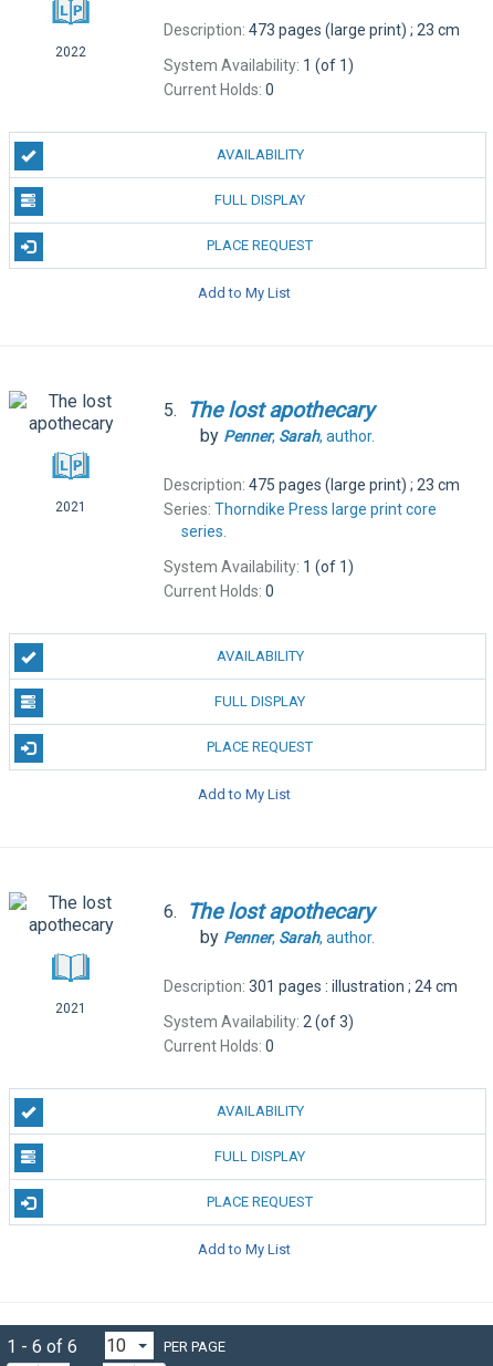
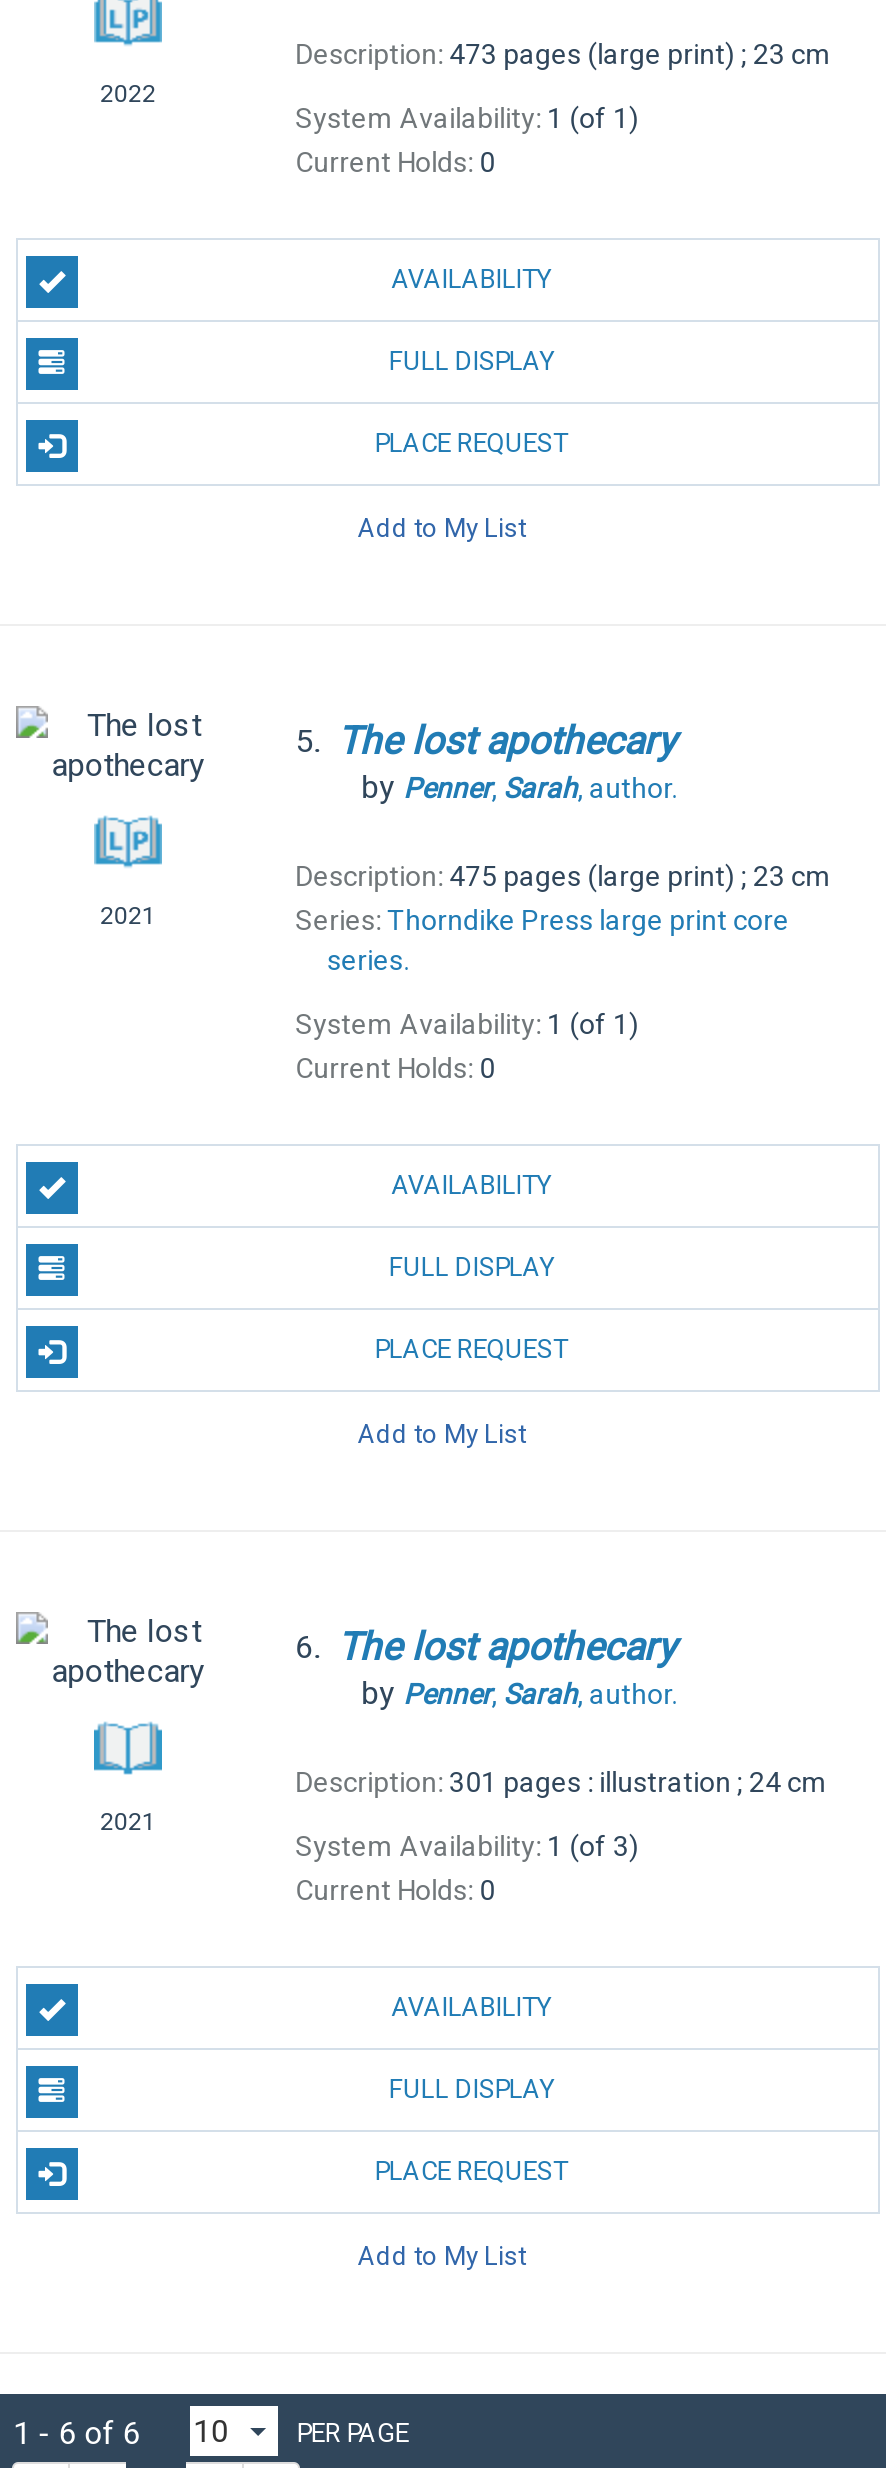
- System Availability: 2 (of 3)
+ System Availability: 1 (of 3)
